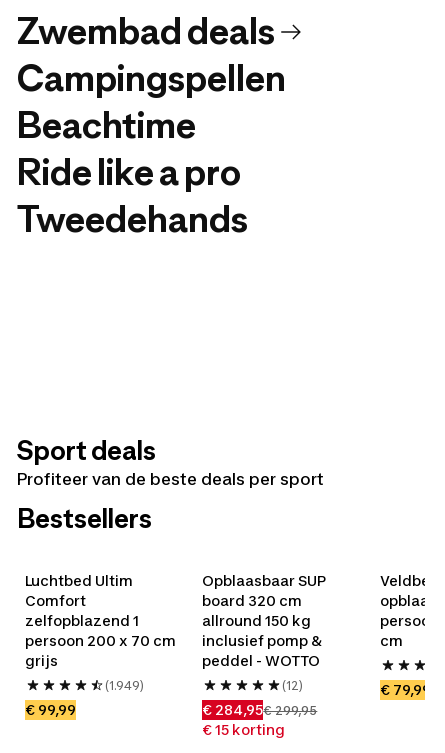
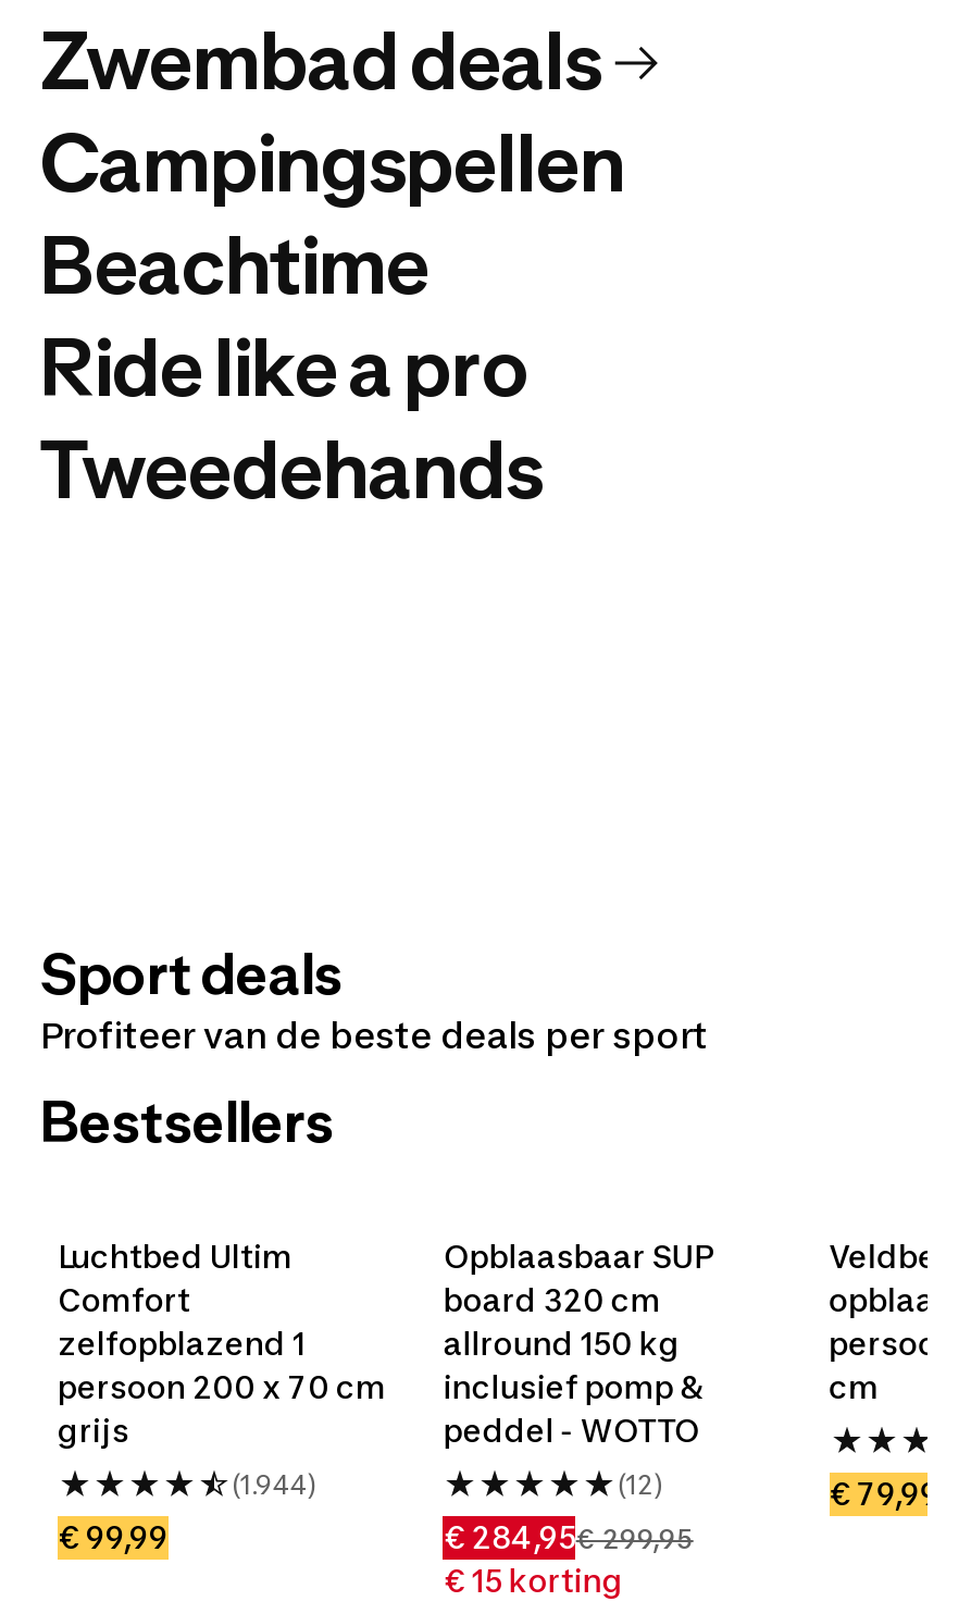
- (1.949)
+ (1.944)
